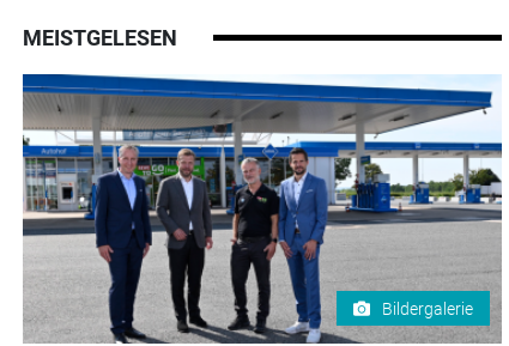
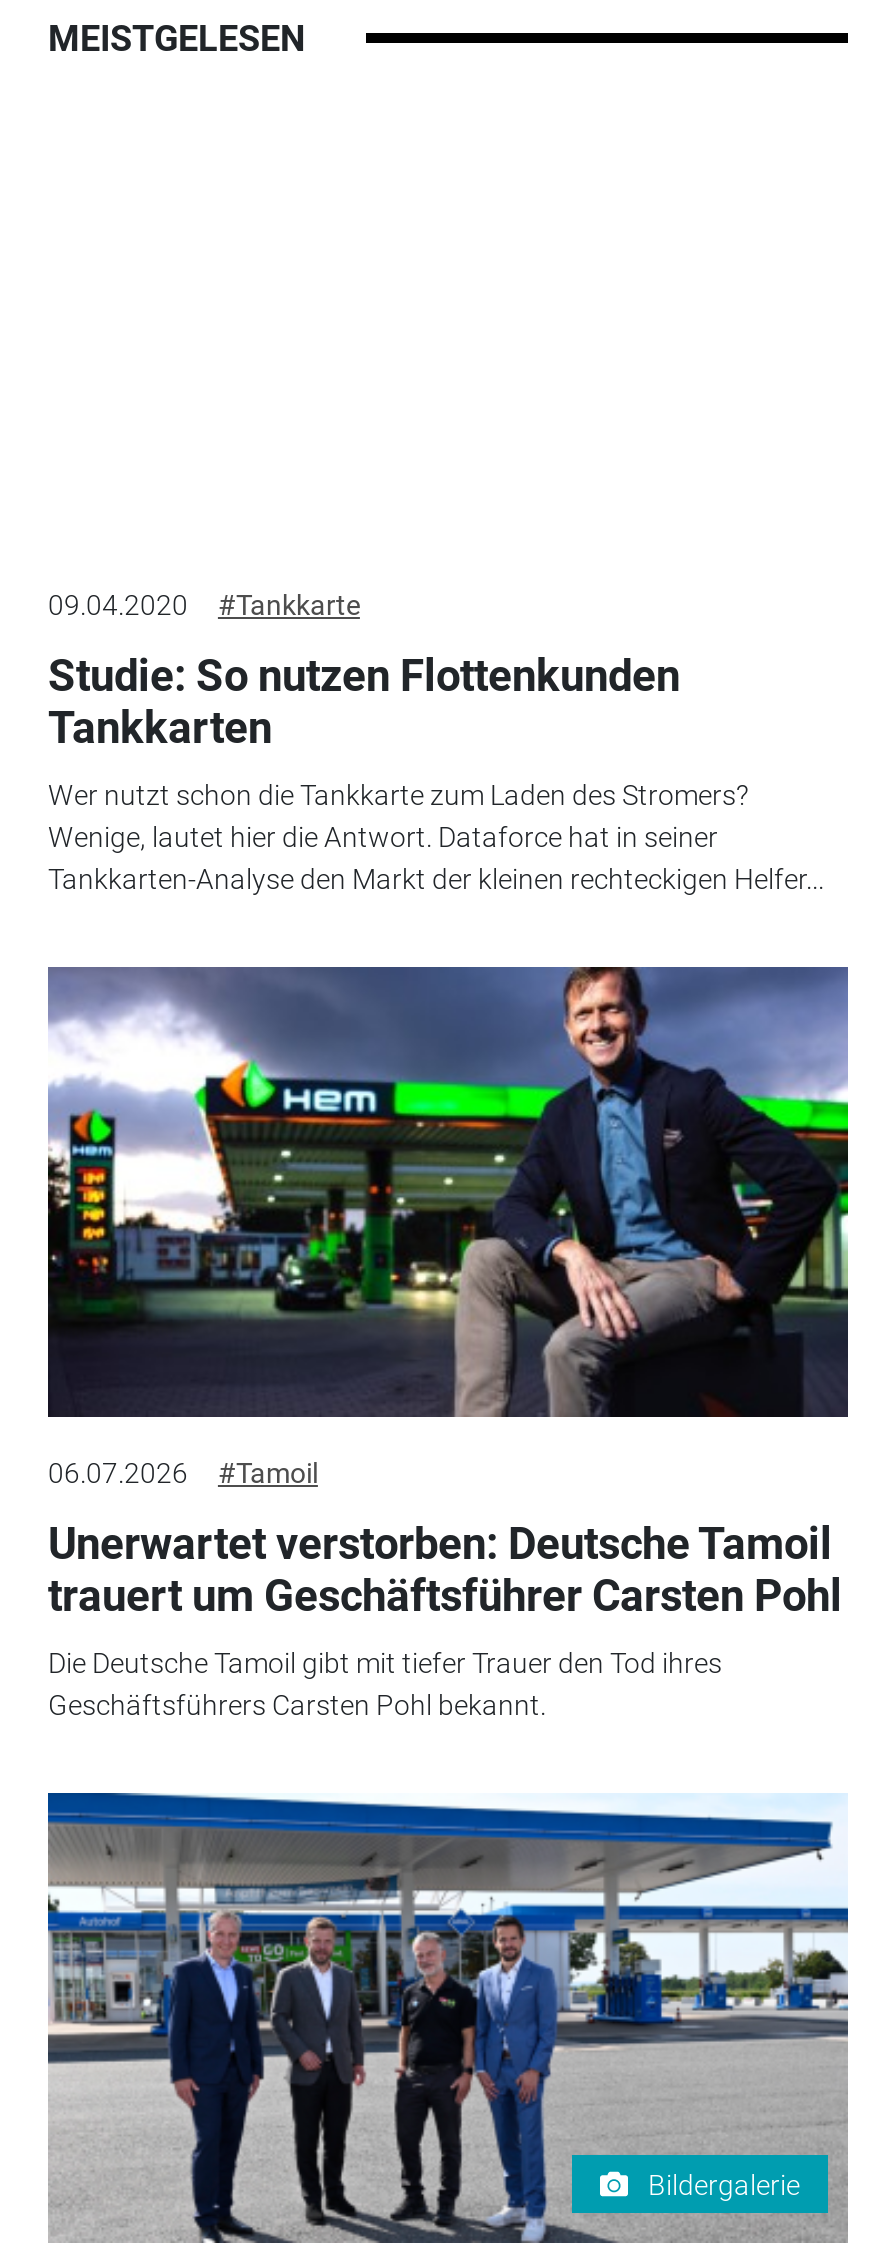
+ [image]
+ 06.07.2026
+ #Tamoil
+ Unerwartet verstorben: Deutsche Tamoil
+ trauert um Geschäftsführer Carsten Pohl
+ Die Deutsche Tamoil gibt mit tiefer Trauer den Tod ihres
+ Geschäftsführers Carsten Pohl bekannt.

+ 09.04.2020
+ #Tankkarte
+ Studie: So nutzen Flottenkunden
+ Tankkarten
+ Wer nutzt schon die Tankkarte zum Laden des Stromers?
+ Wenige, lautet hier die Antwort. Dataforce hat in seiner
+ Tankkarten-Analyse den Markt der kleinen rechteckigen Helfer...
